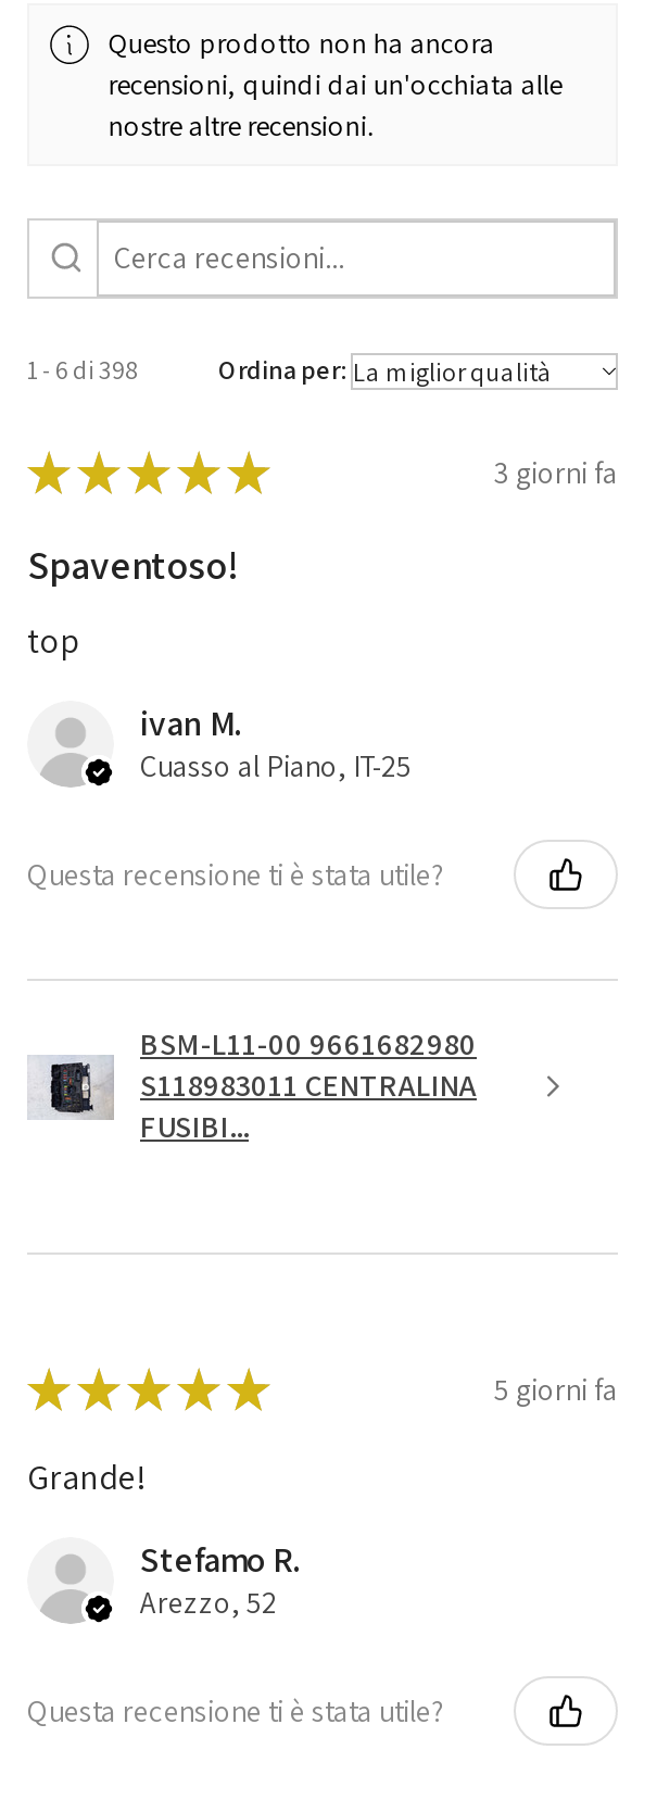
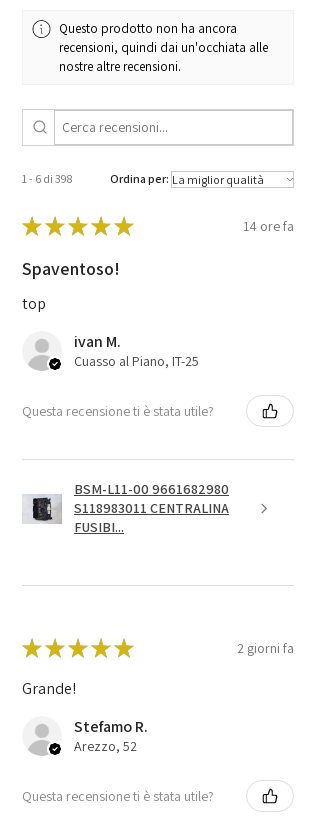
- 3 giorni fa
+ 14 ore fa

- 5 giorni fa
+ 2 giorni fa
